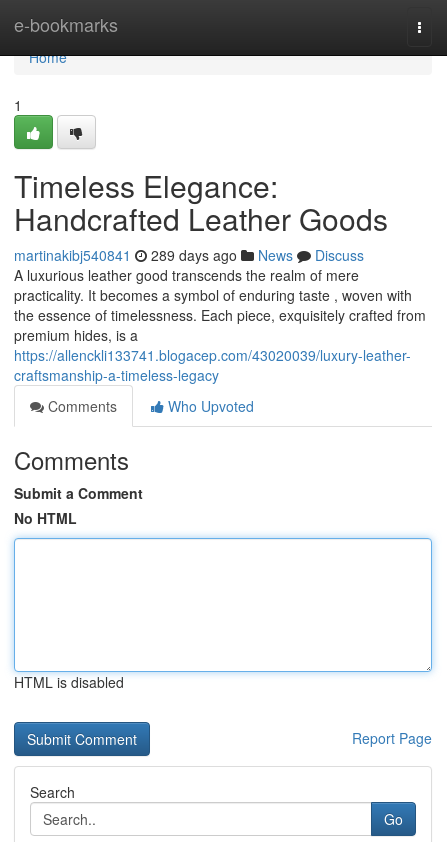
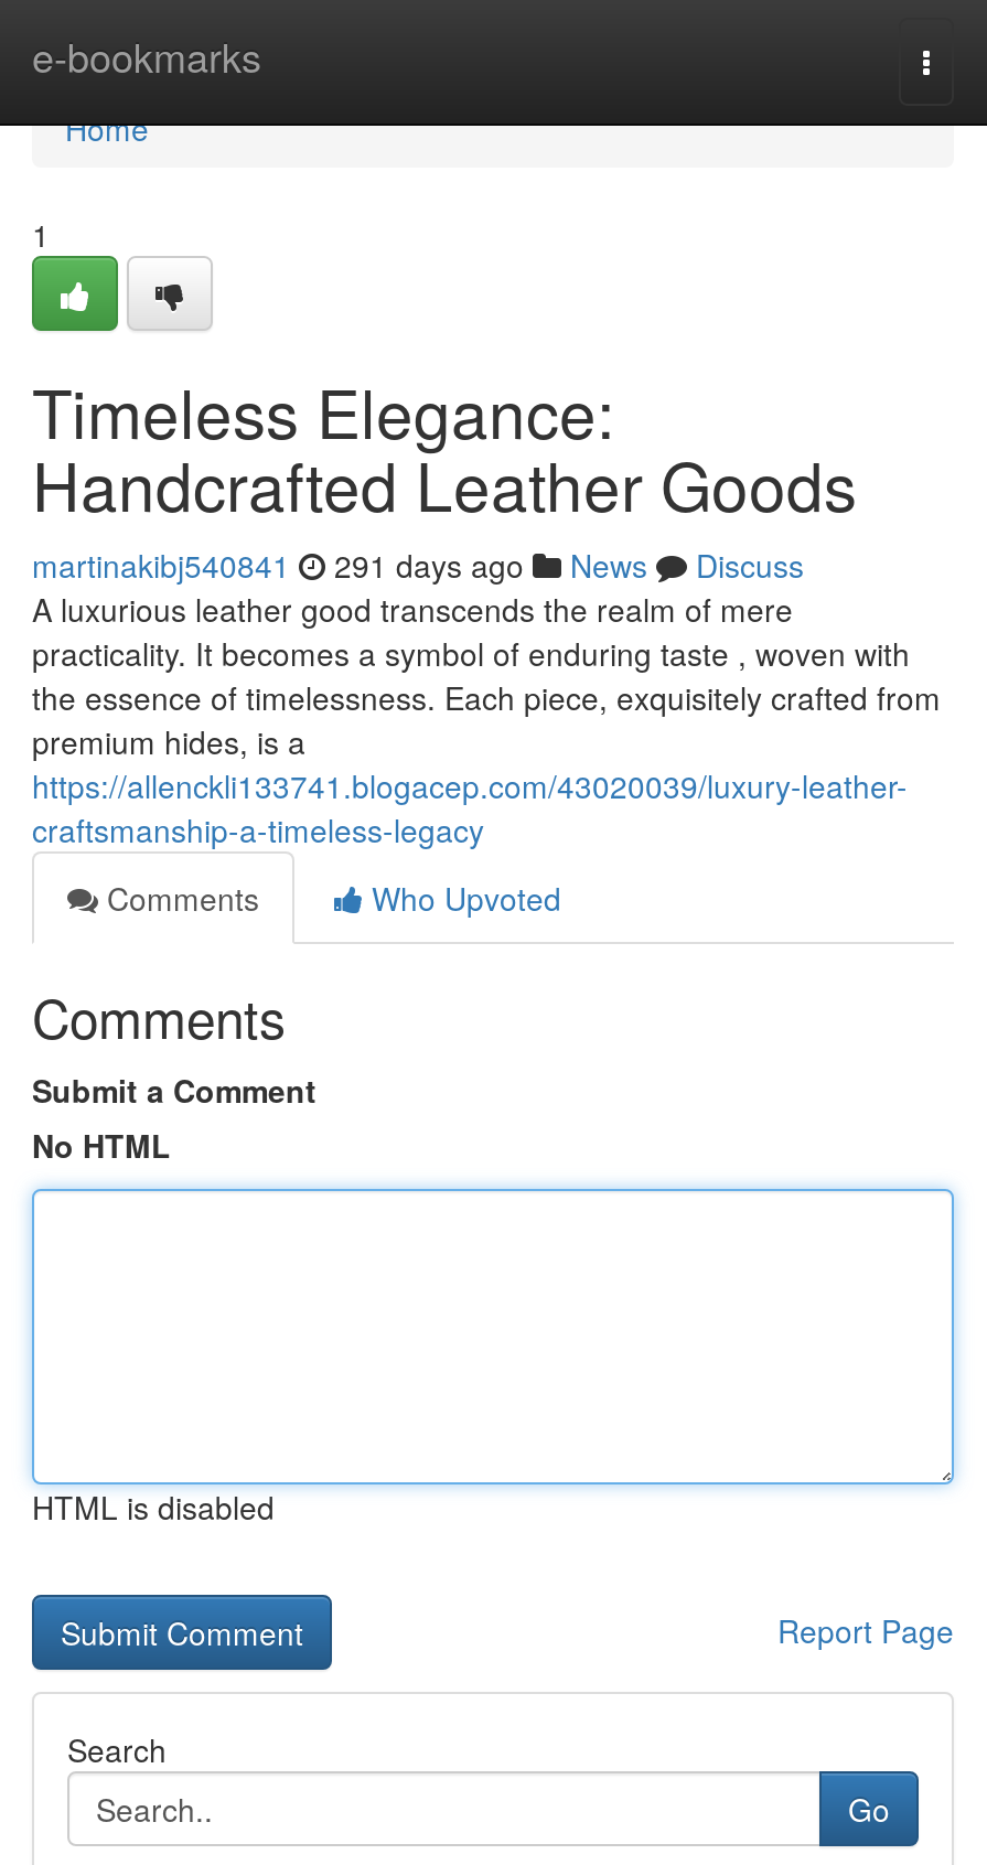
- martinakibj540841 289 days ago News Discuss
+ martinakibj540841 291 days ago News Discuss
